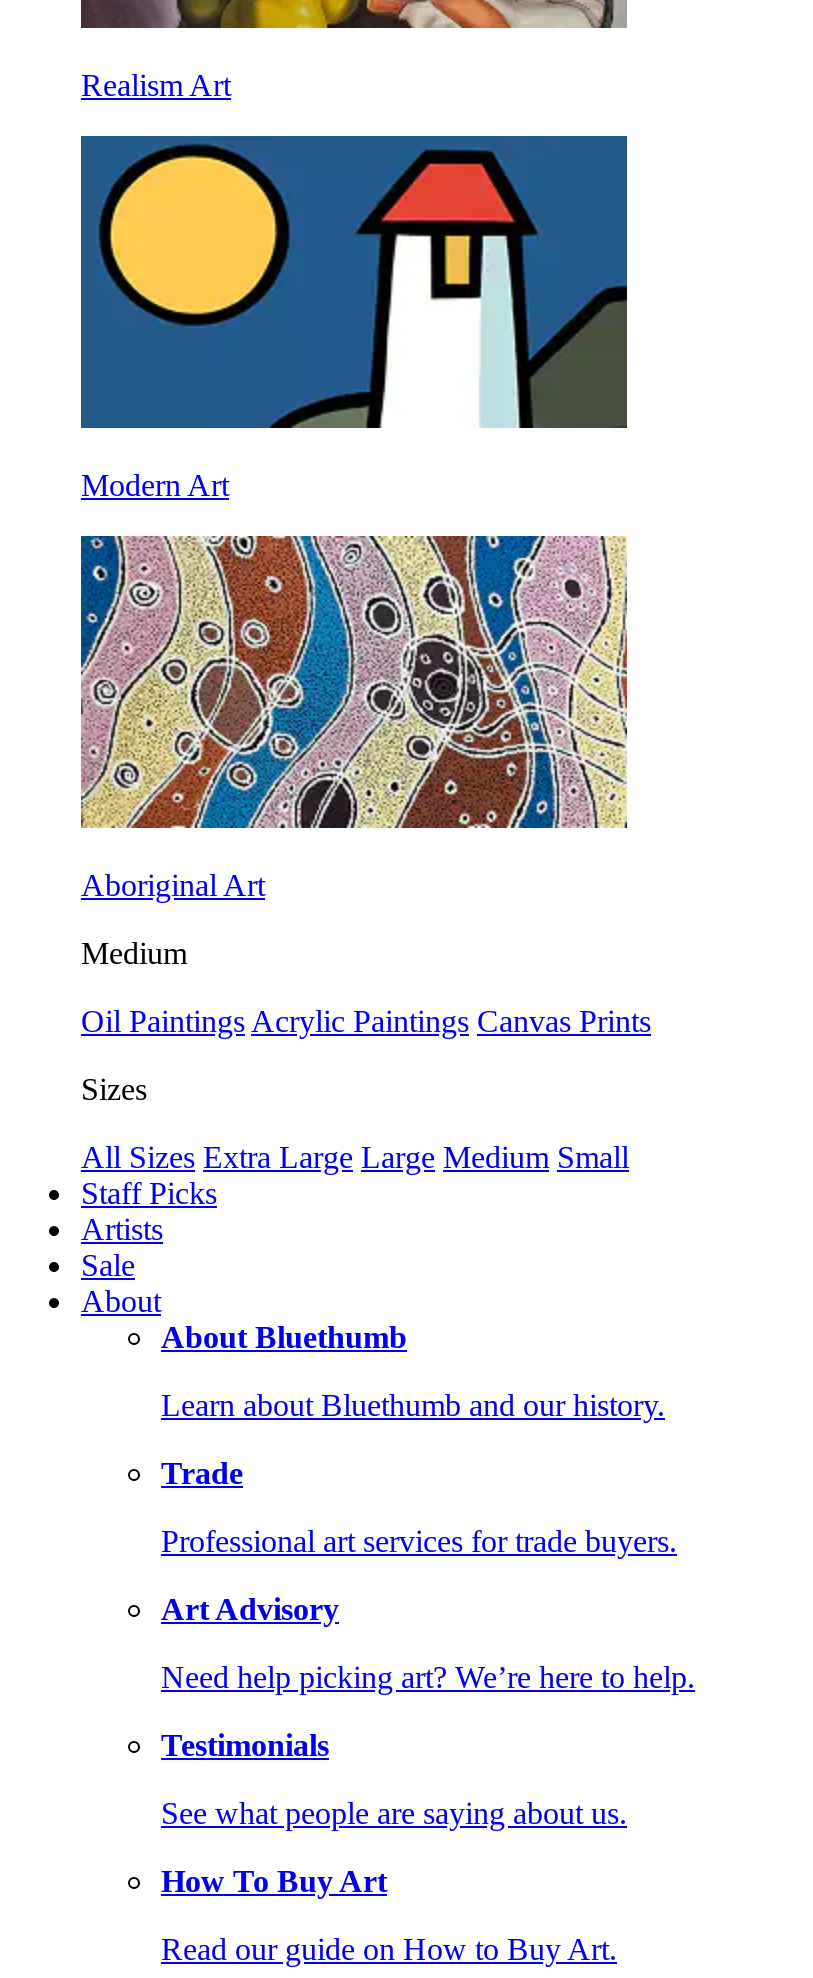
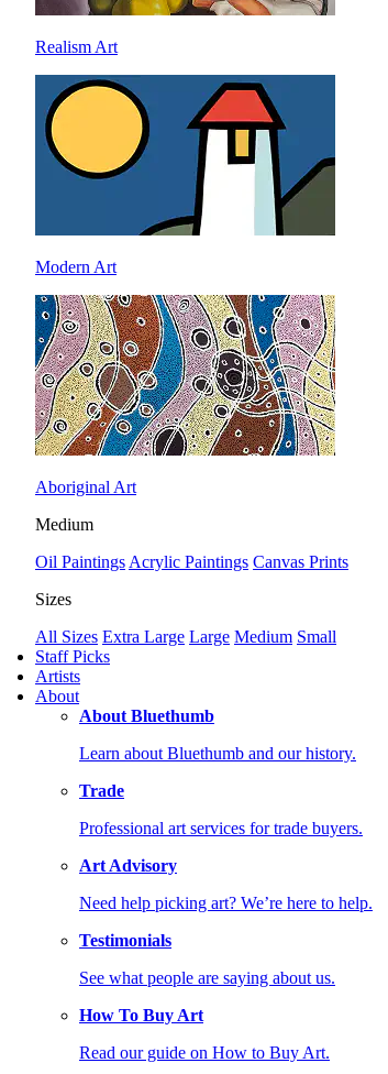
- Sale
